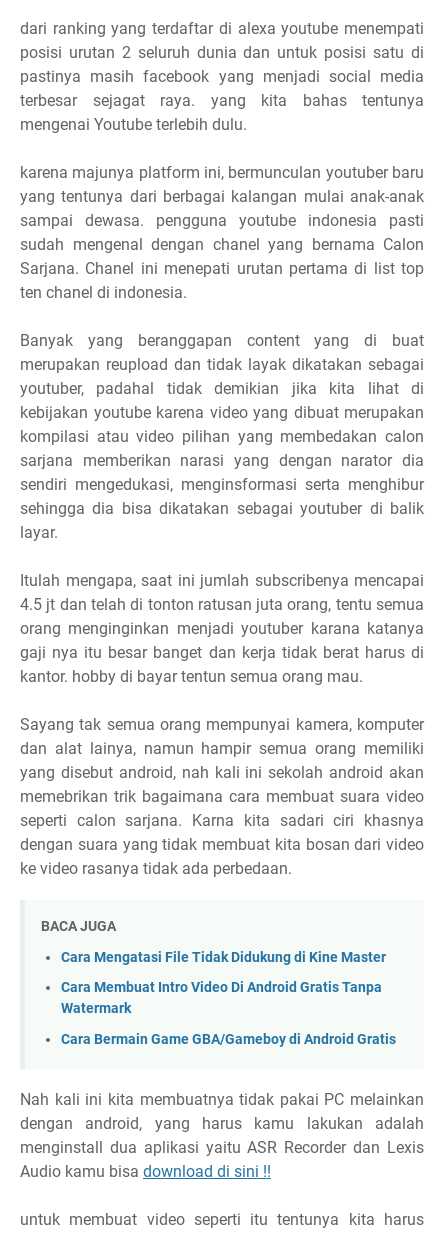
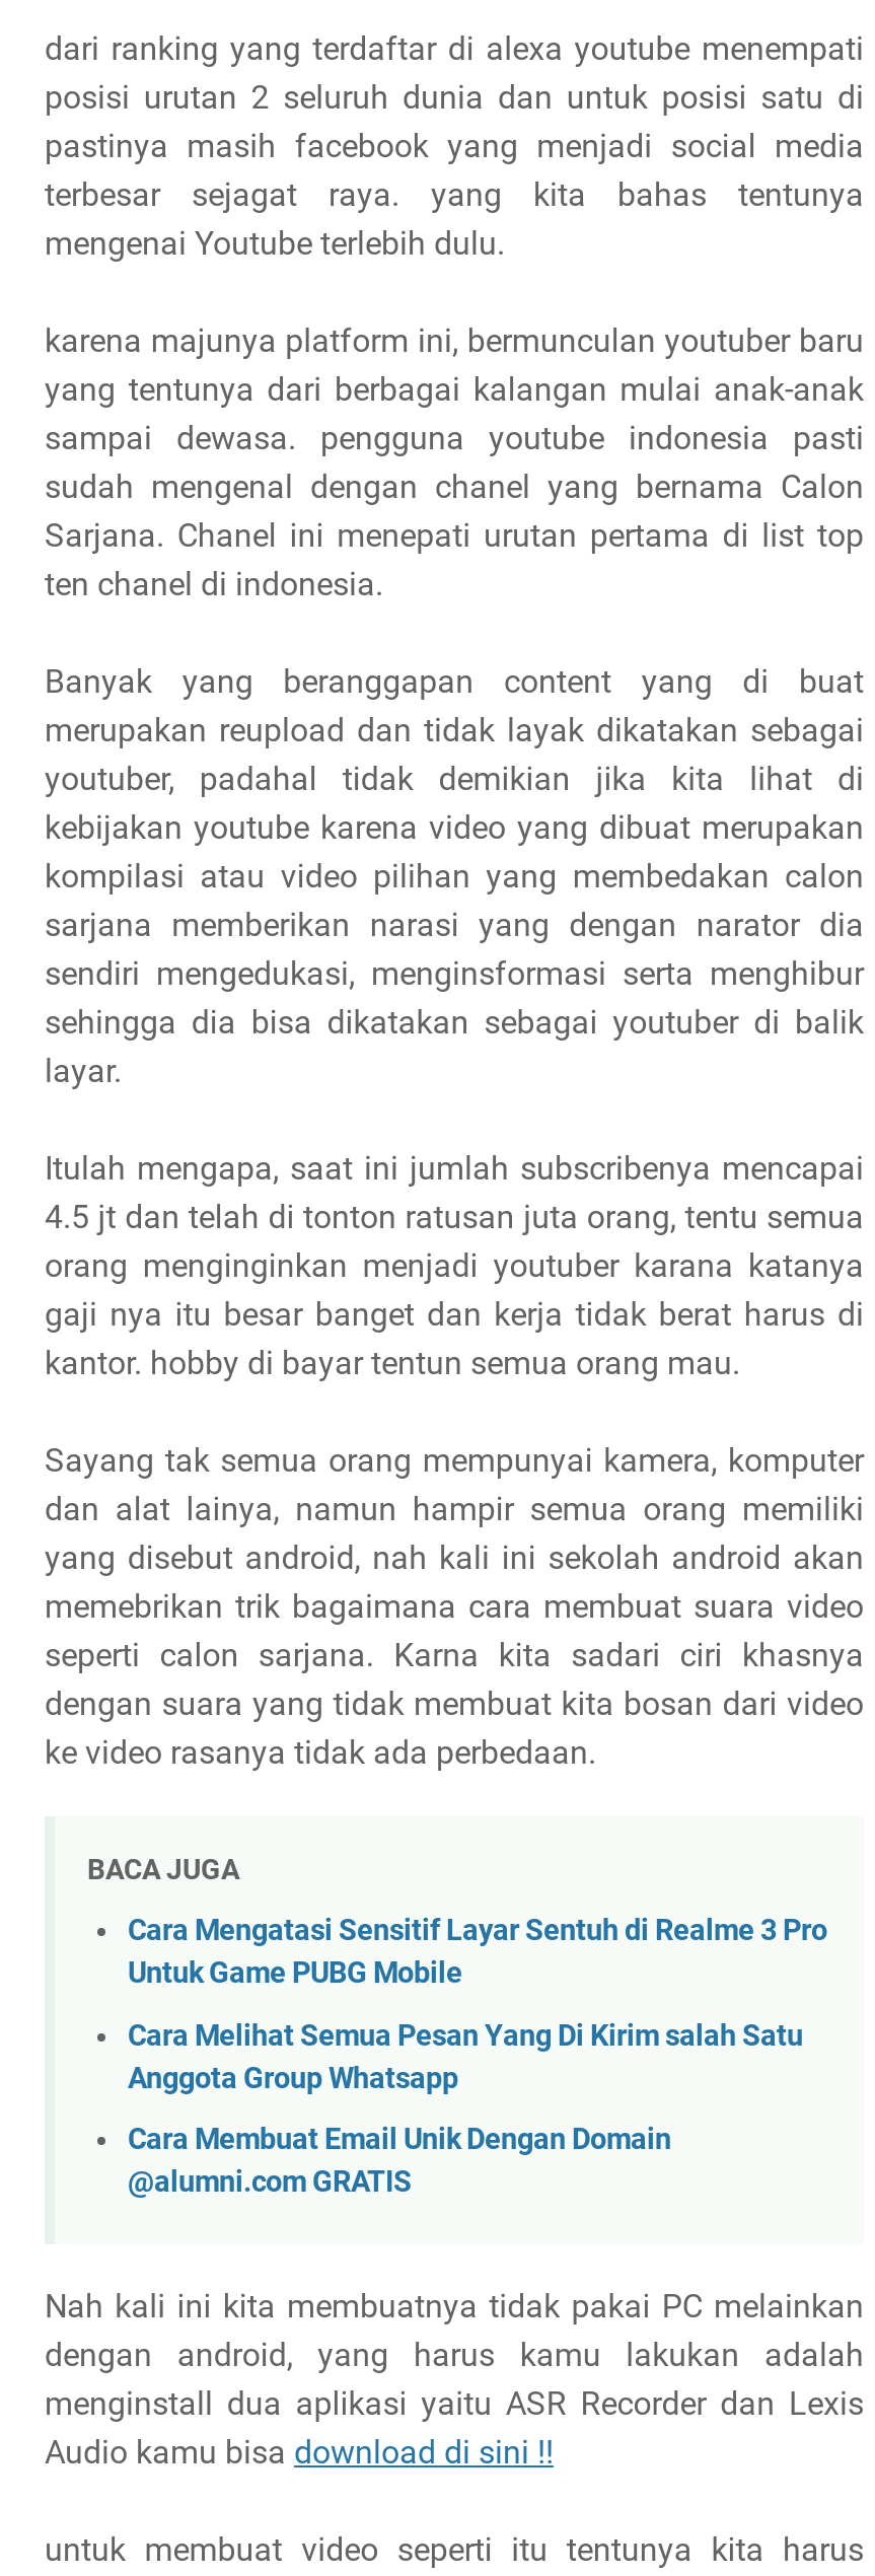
- Cara Mengatasi File Tidak Didukung di Kine Master
+ Cara Mengatasi Sensitif Layar Sentuh di Realme 3 Pro
+ Untuk Game PUBG Mobile

- Cara Membuat Intro Video Di Android Gratis Tanpa
- Watermark
+ Cara Melihat Semua Pesan Yang Di Kirim salah Satu
+ Anggota Group Whatsapp

- Cara Bermain Game GBA/Gameboy di Android Gratis
+ Cara Membuat Email Unik Dengan Domain
+ @alumni.com GRATIS
